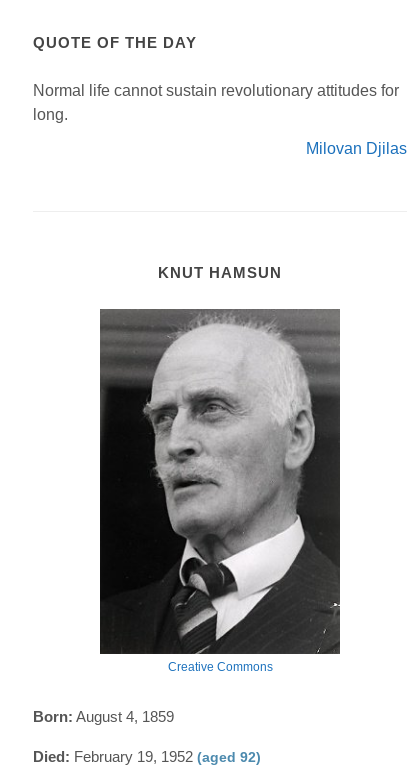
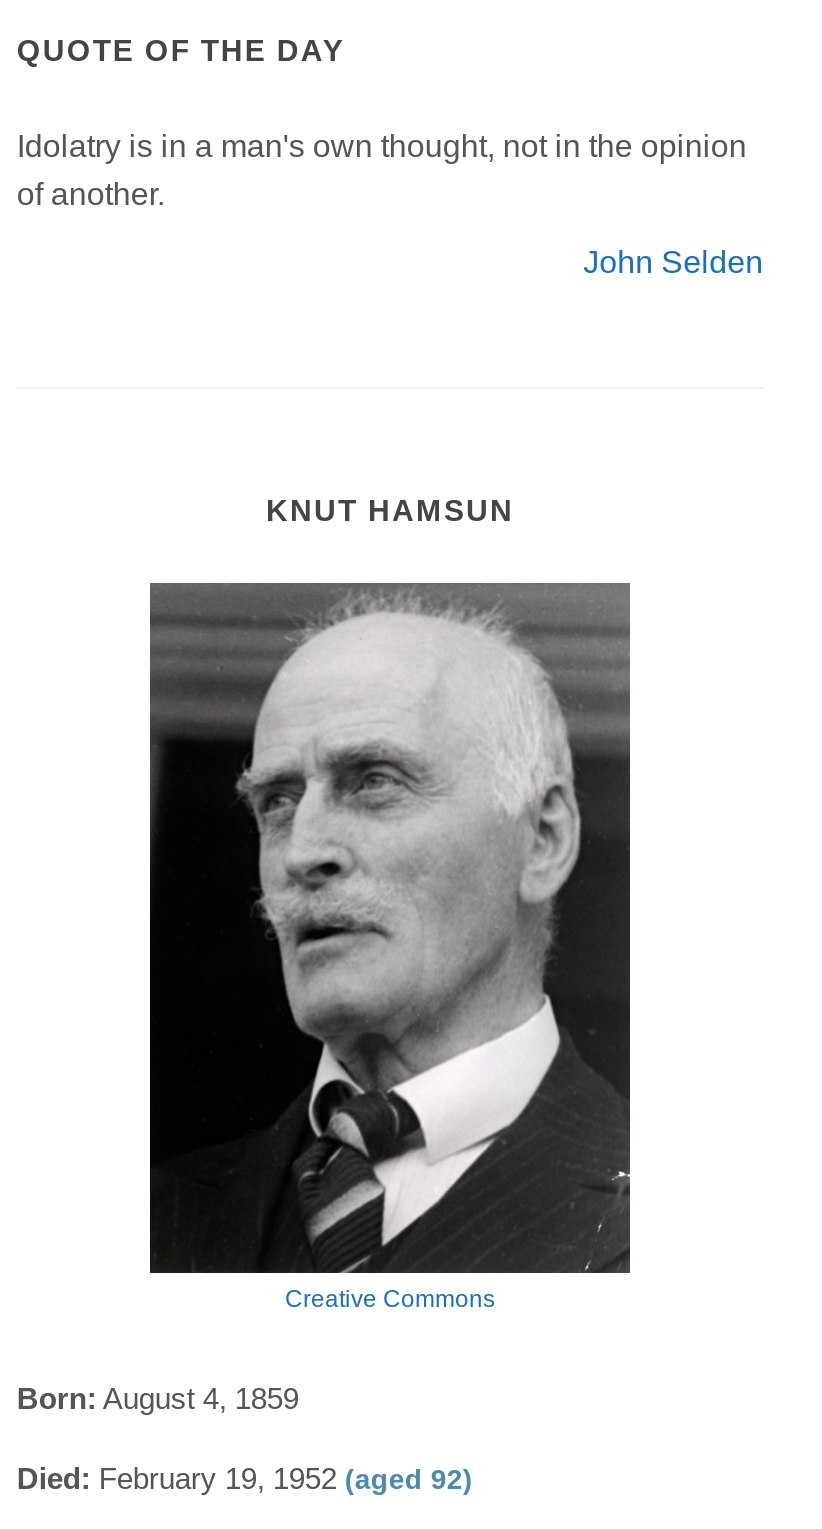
- Normal life cannot sustain revolutionary attitudes for
- long.
+ Idolatry is in a man's own thought, not in the opinion
+ of another.

- Milovan Djilas
+ John Selden
